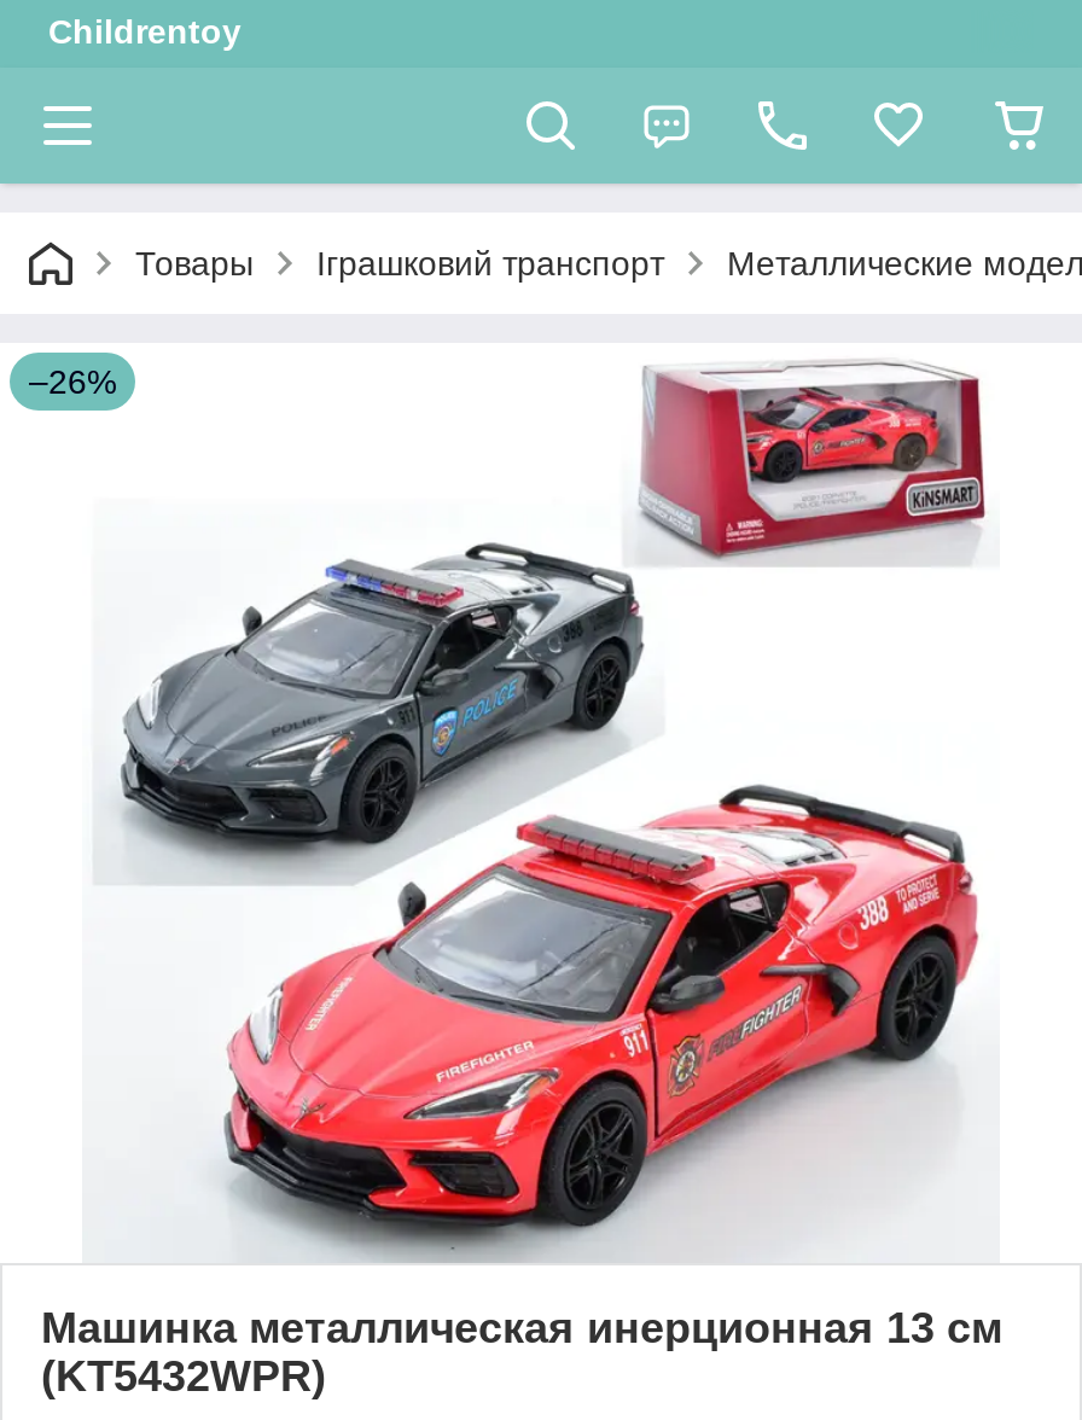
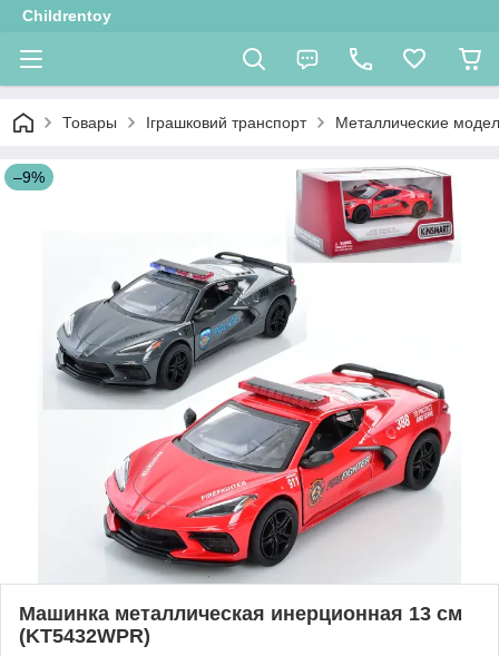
- –26%
+ –9%
